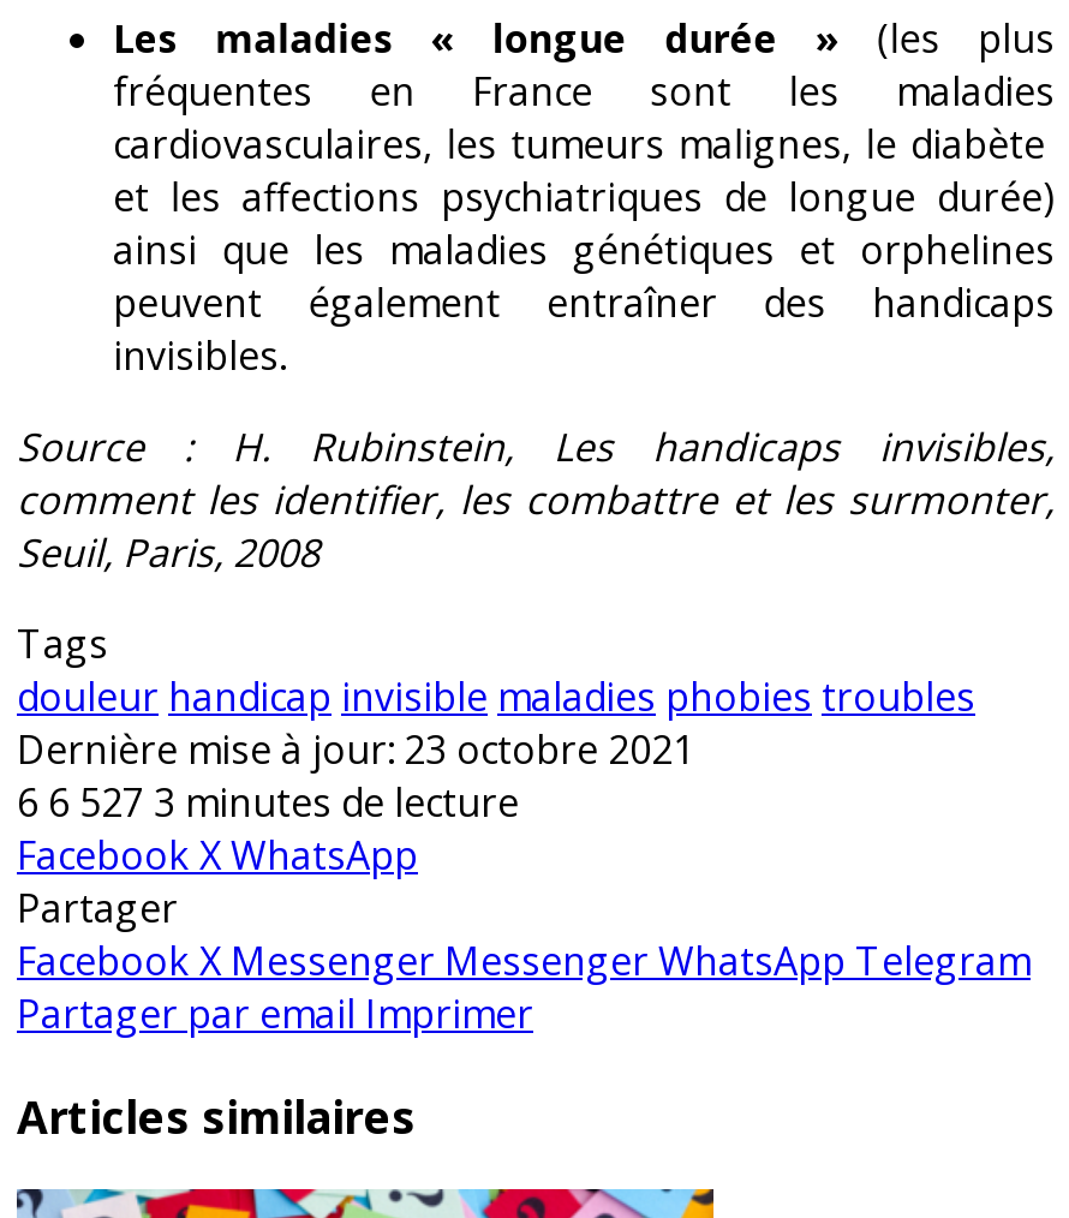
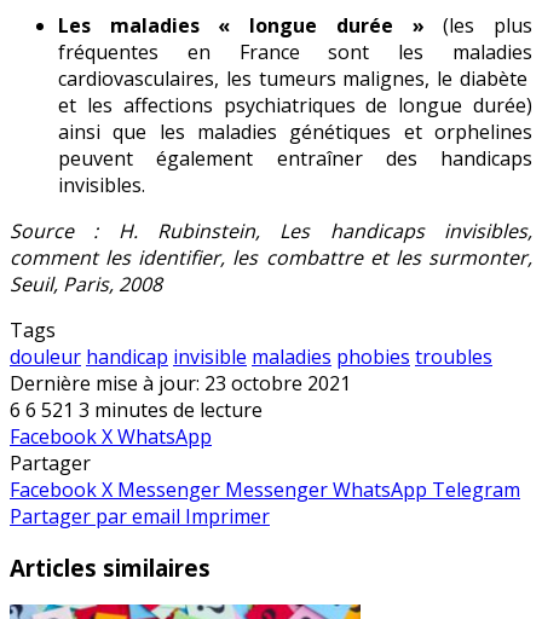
- 6 6 527 3 minutes de lecture
+ 6 6 521 3 minutes de lecture
